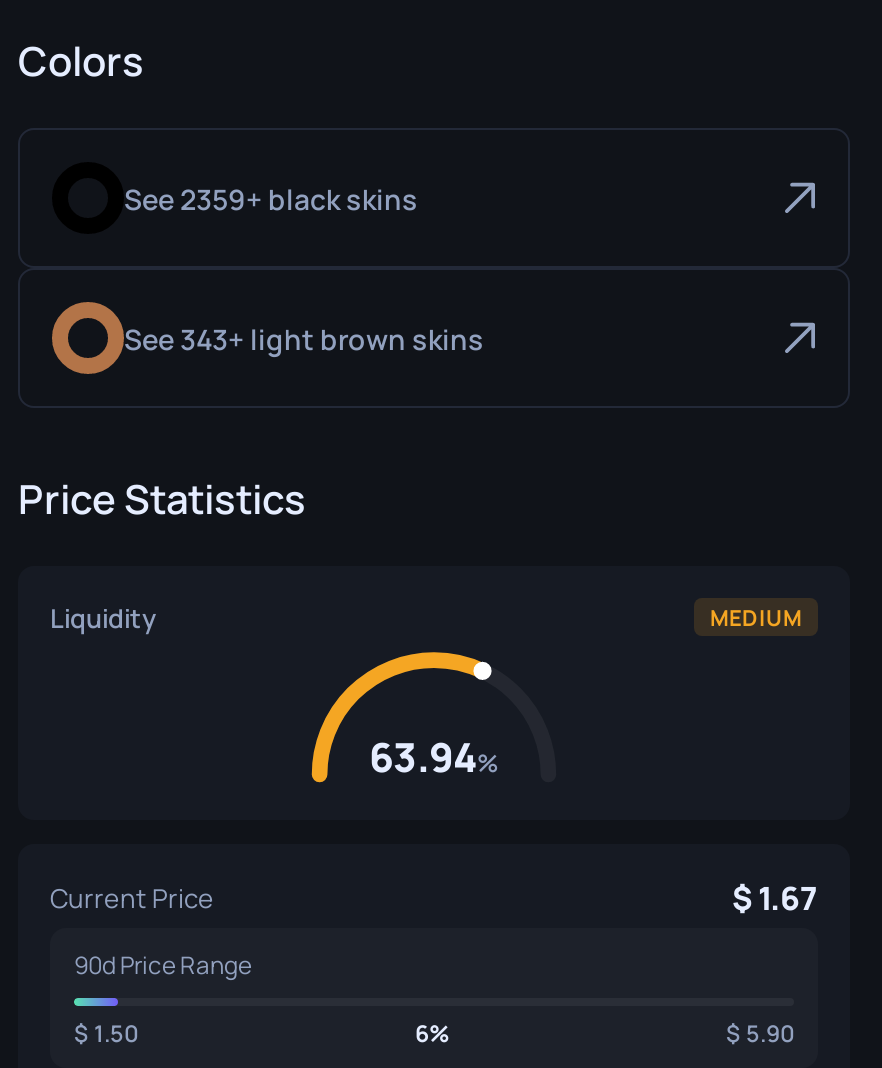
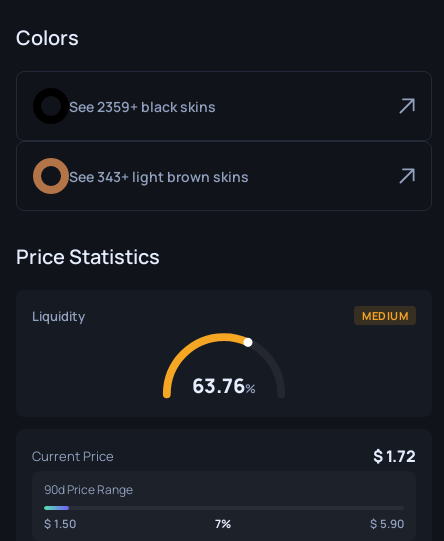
- 63.94%
+ 63.76%

- 1.67
+ 1.72

- 6%
+ 7%
